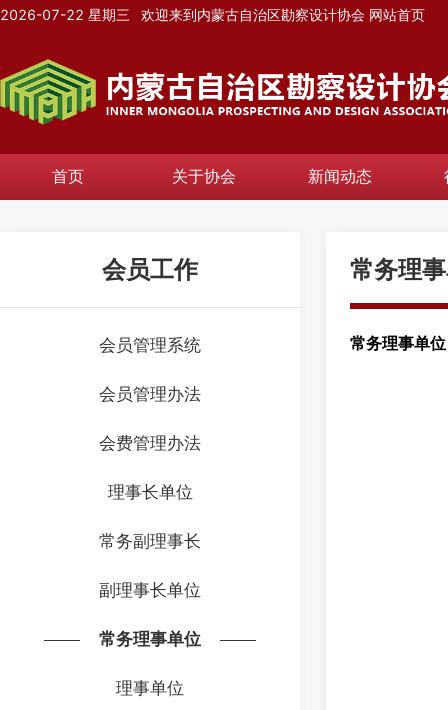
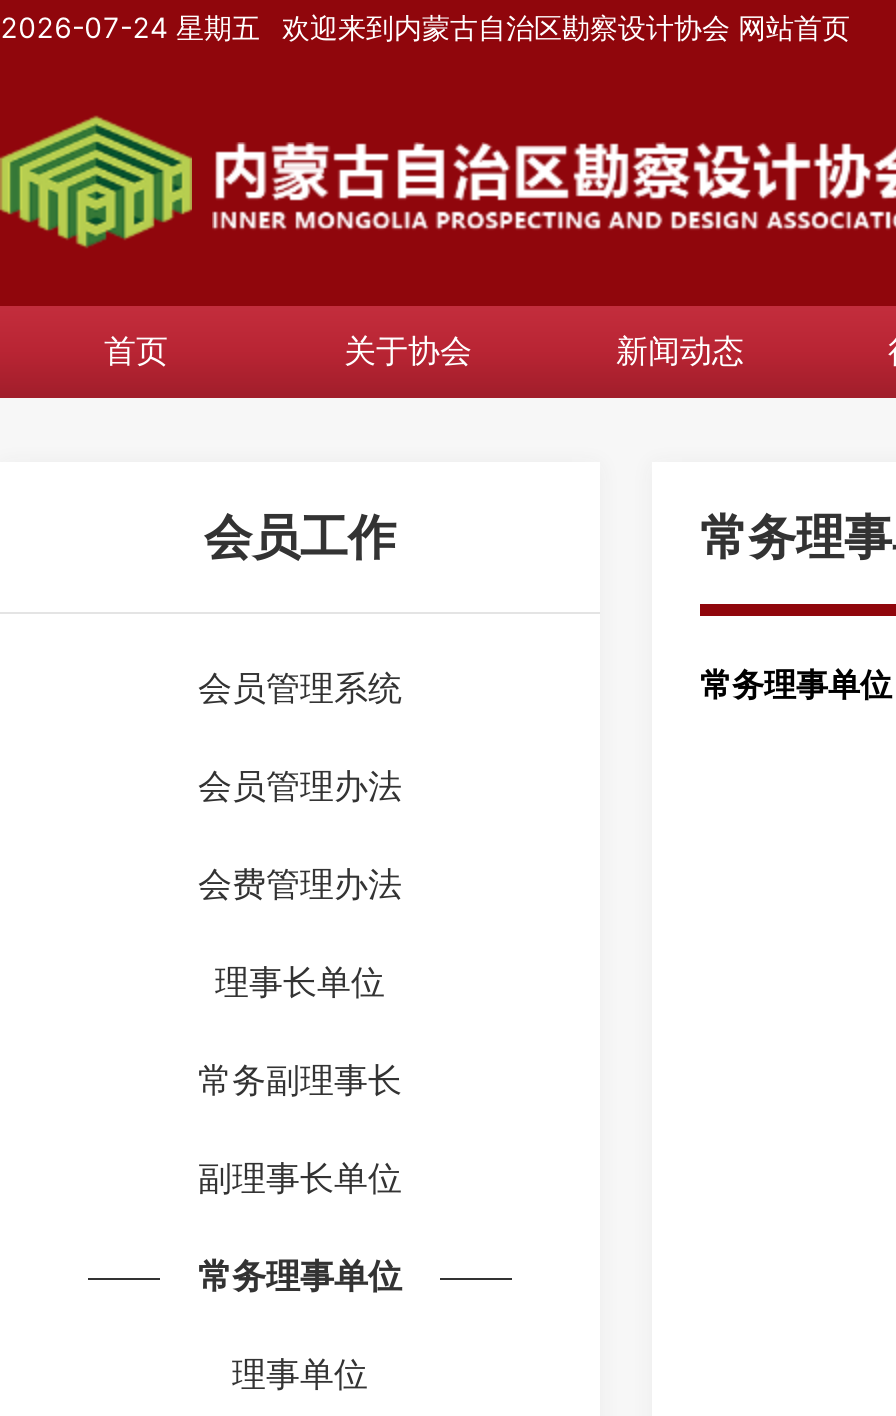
- 2026-07-22 星期三 欢迎来到内蒙古自治区勘察设计协会 网站首页
+ 2026-07-24 星期五 欢迎来到内蒙古自治区勘察设计协会 网站首页
